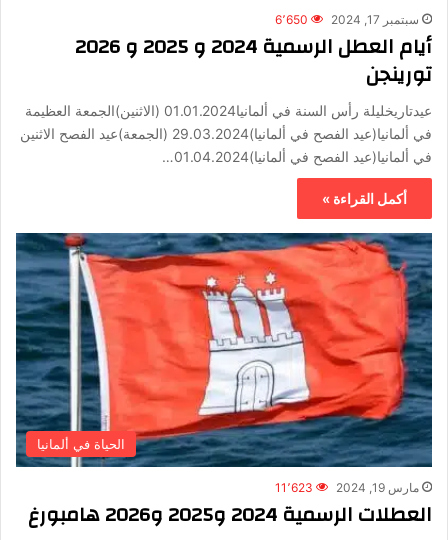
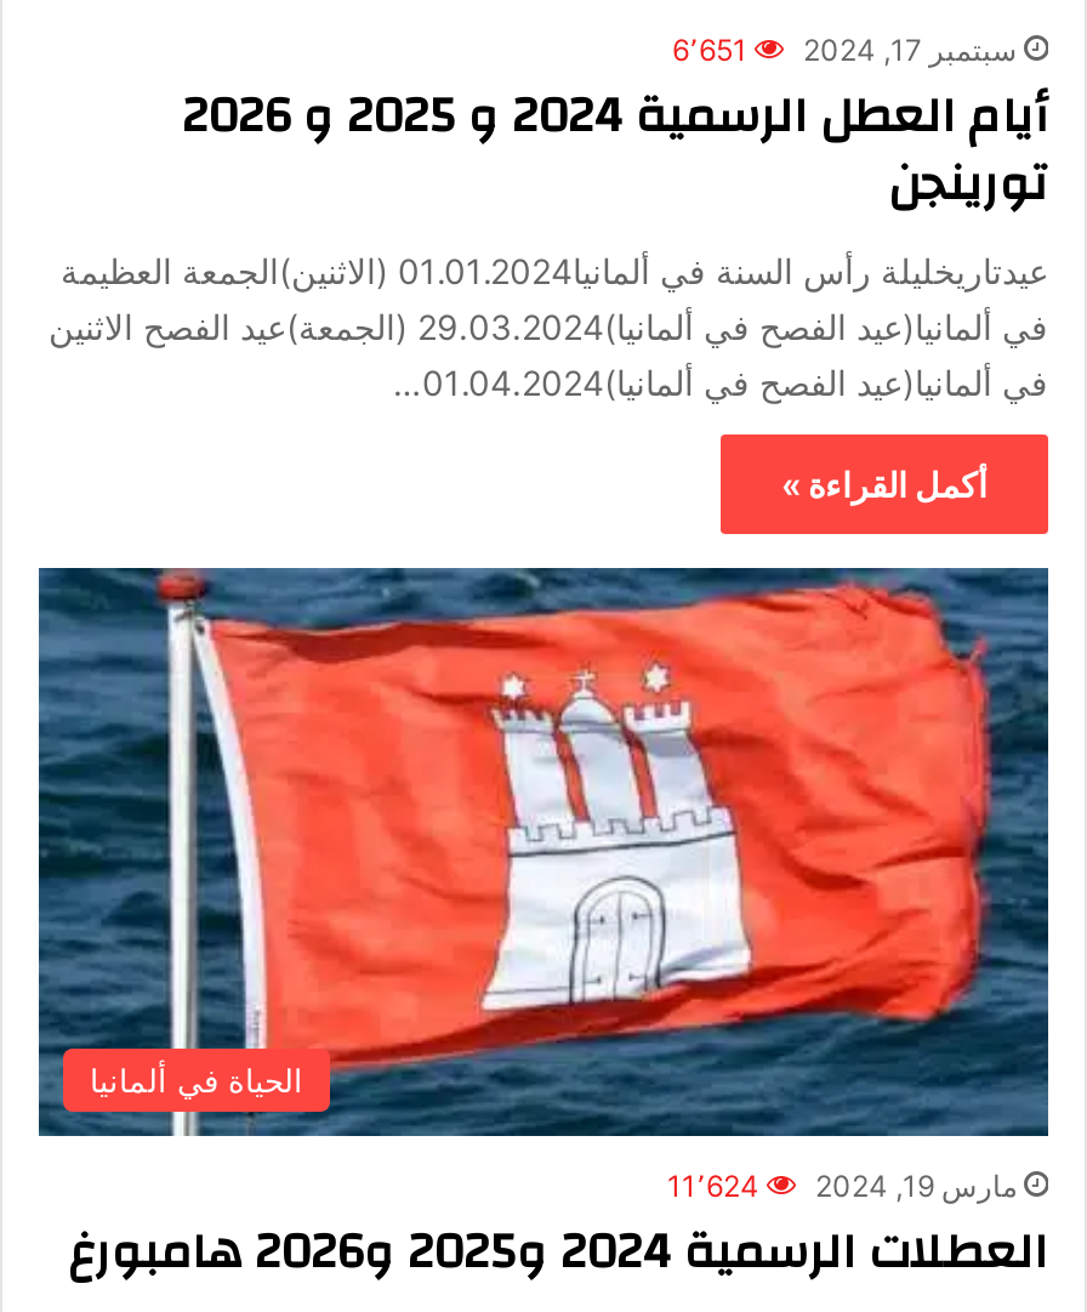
- 6٬650
+ 6٬651

- 11٬623
+ 11٬624
